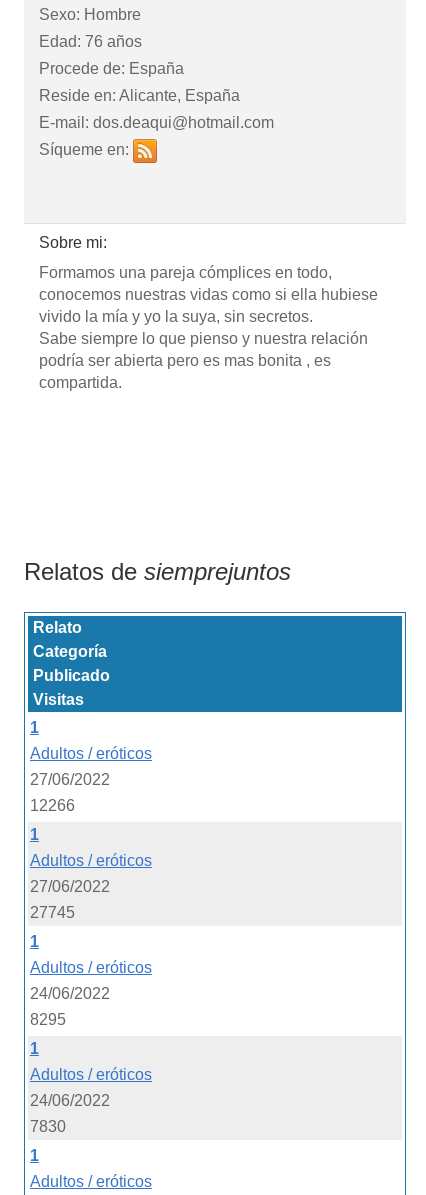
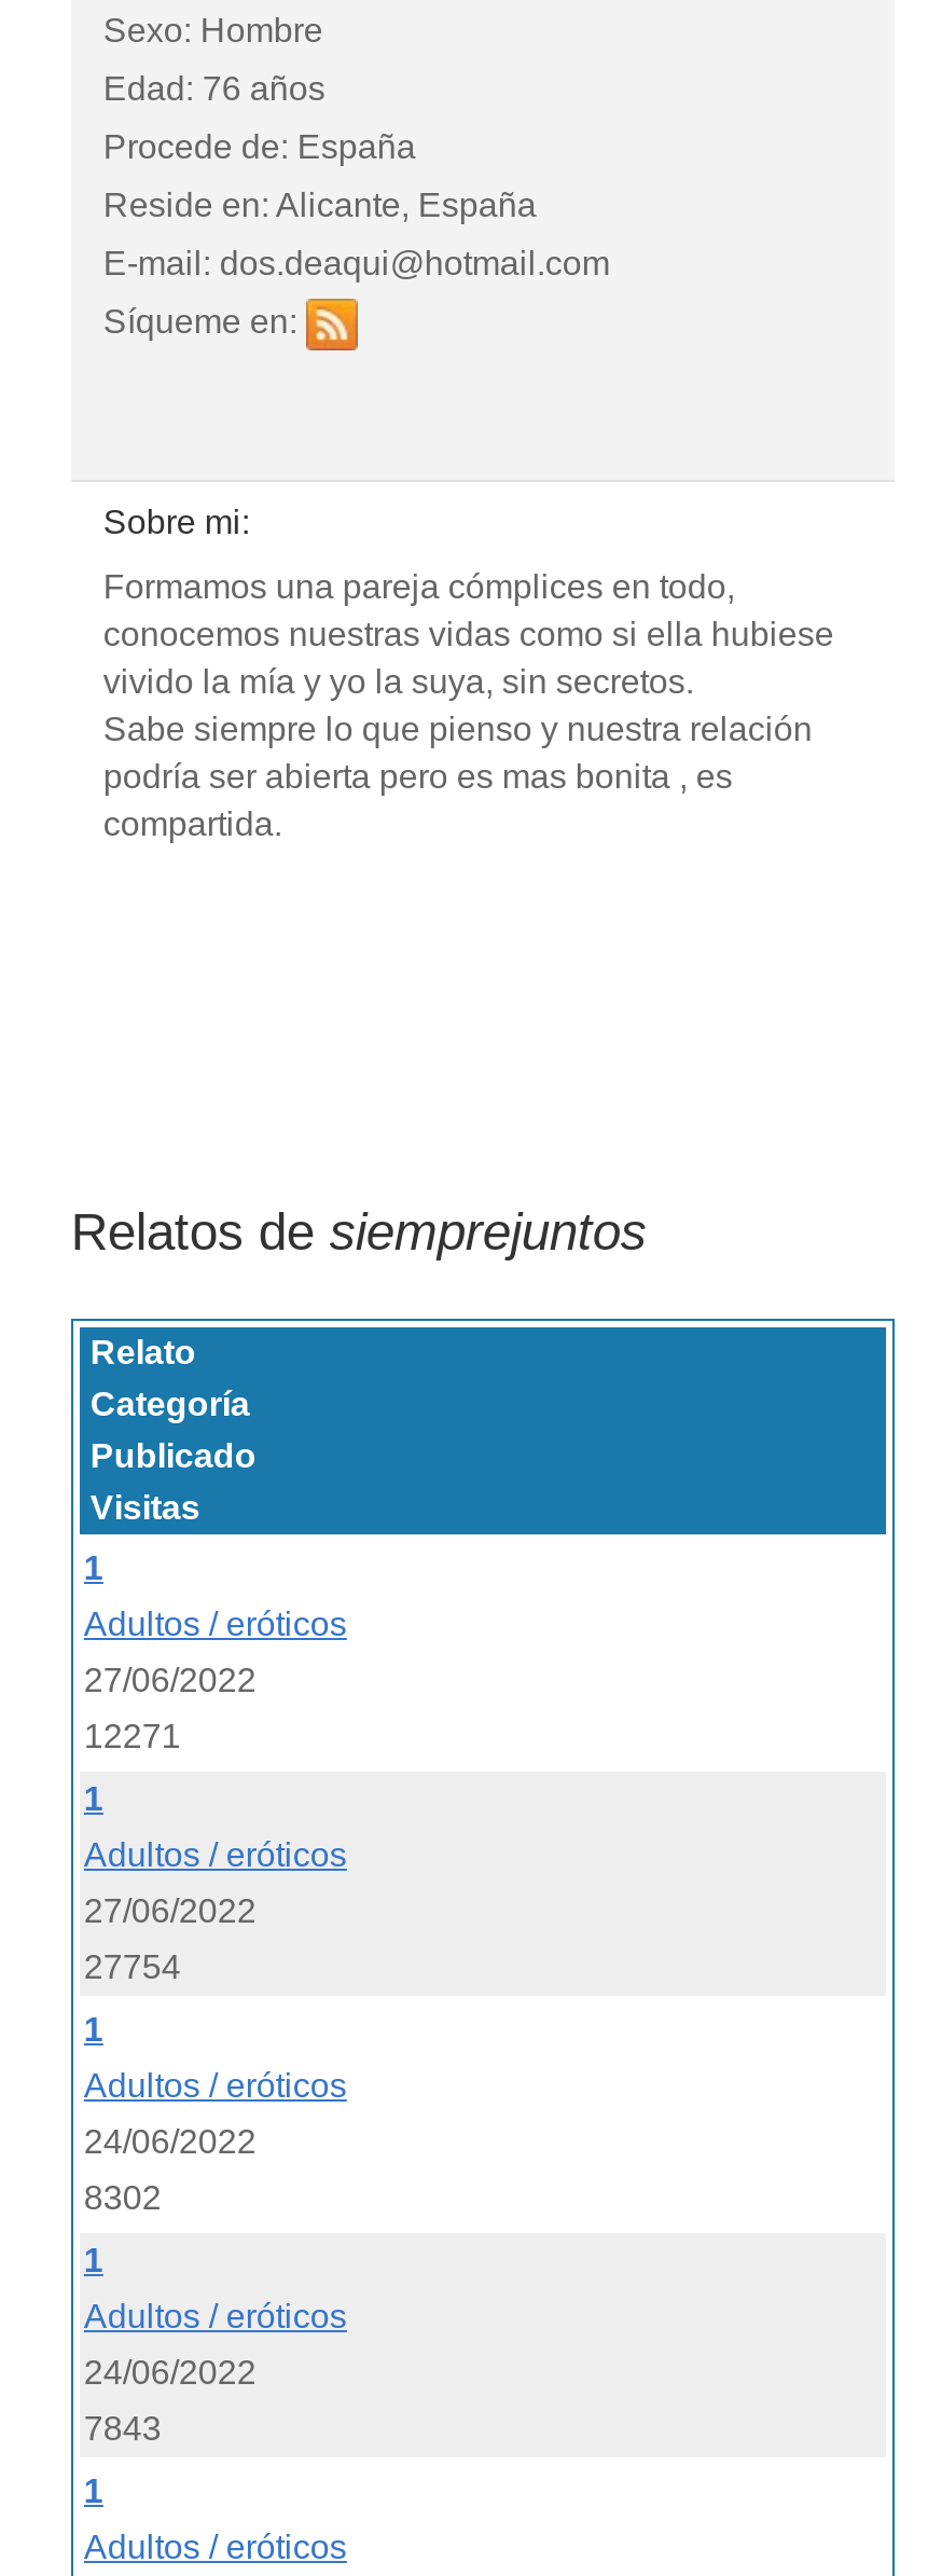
- 12266
+ 12271

- 27745
+ 27754

- 8295
+ 8302

- 7830
+ 7843
